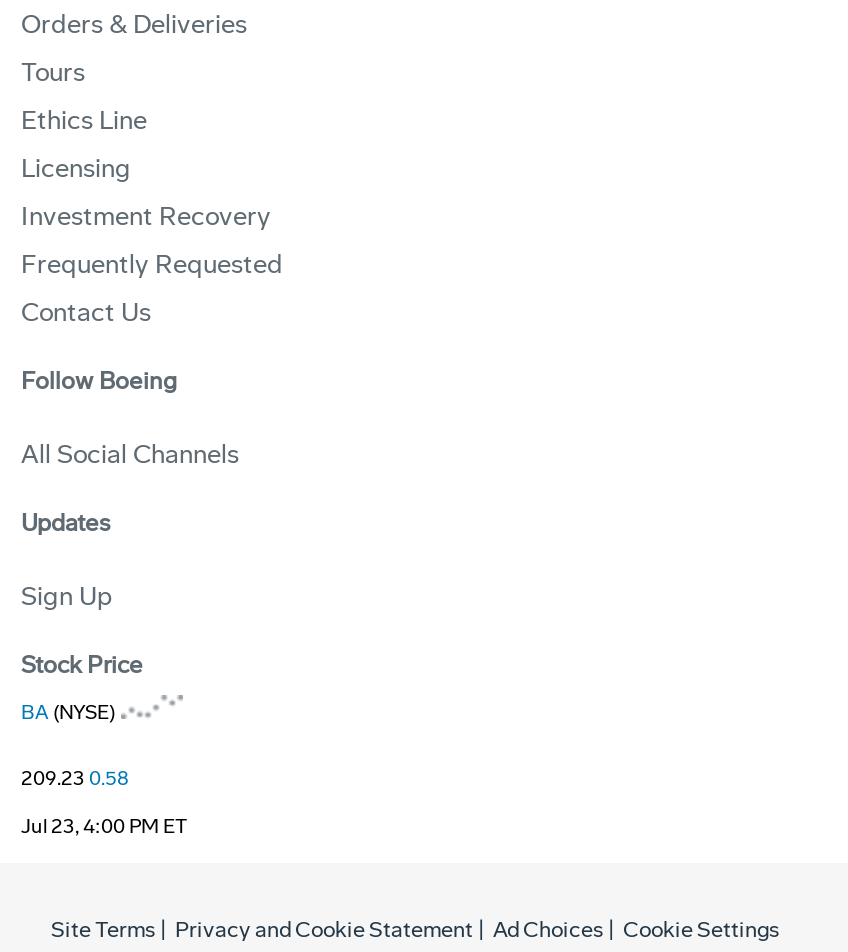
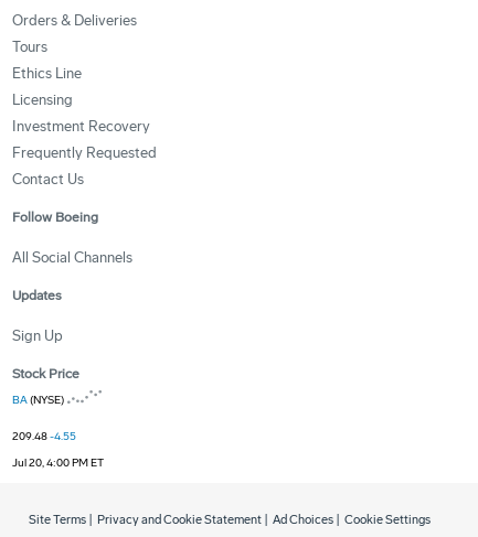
- 209.23 0.58
+ 209.48 -4.55

- Jul 23, 4:00 PM ET
+ Jul 20, 4:00 PM ET
